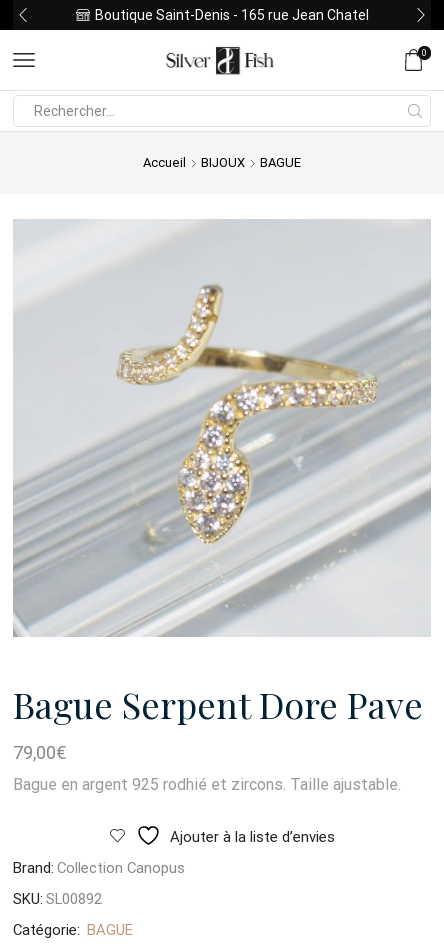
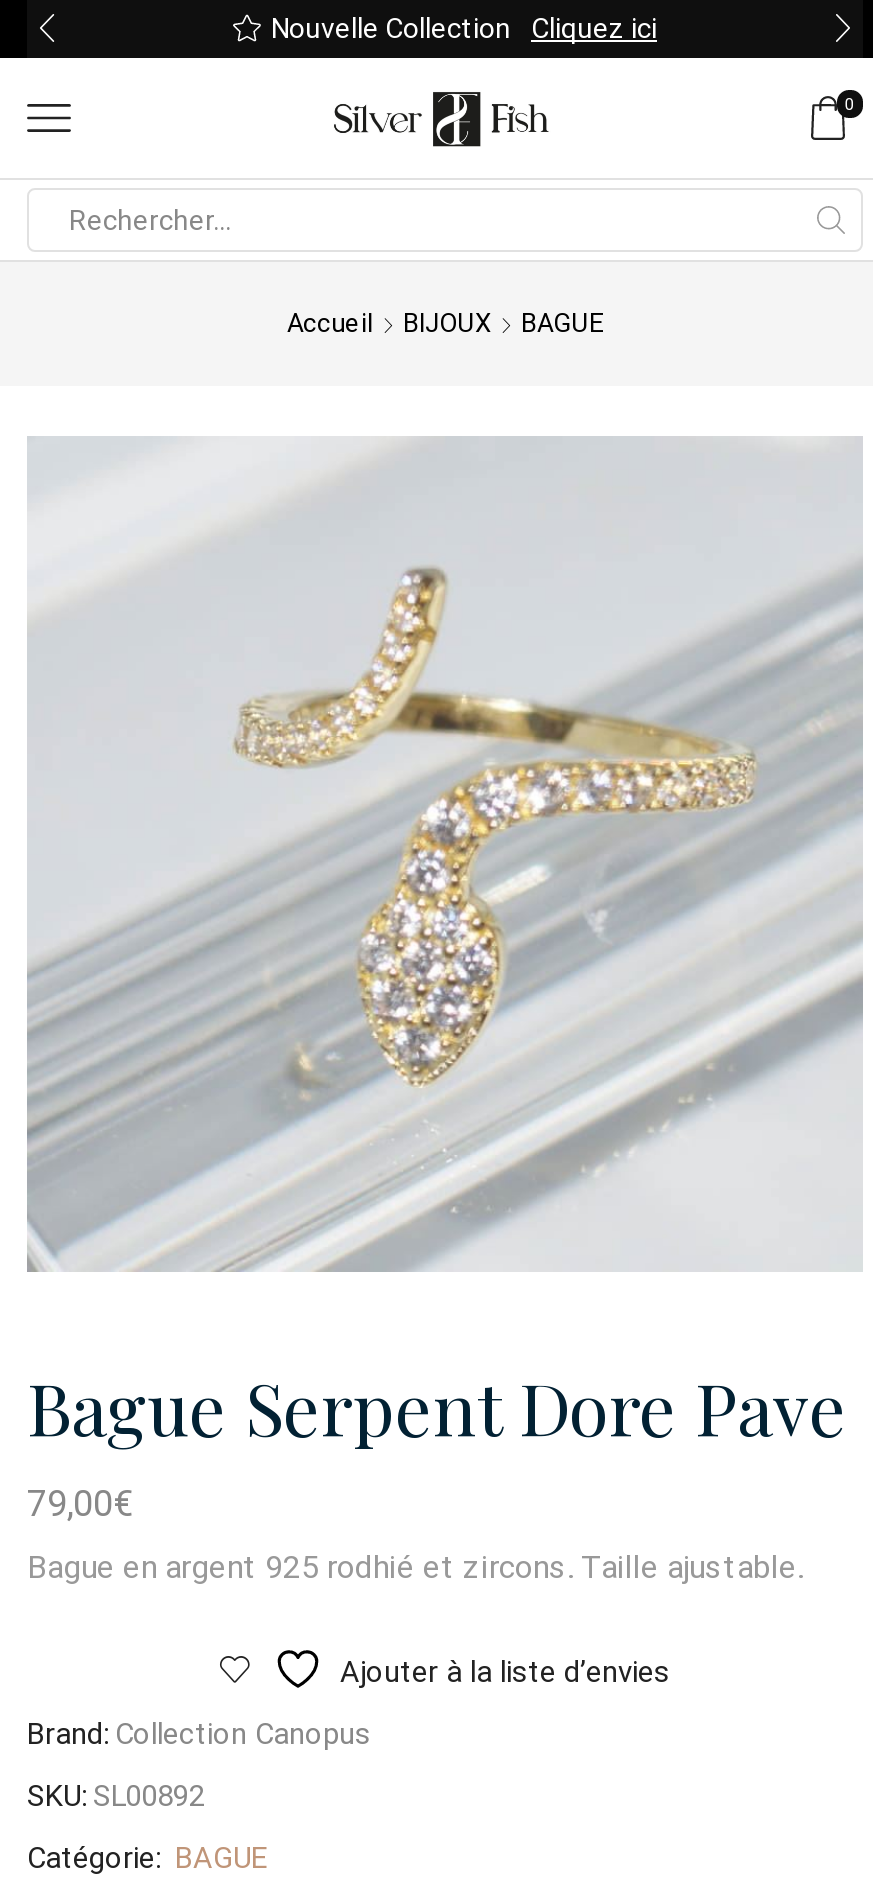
- Boutique Saint-Denis - 165 rue Jean Chatel
+ Nouvelle Collection
+ Cliquez ici
